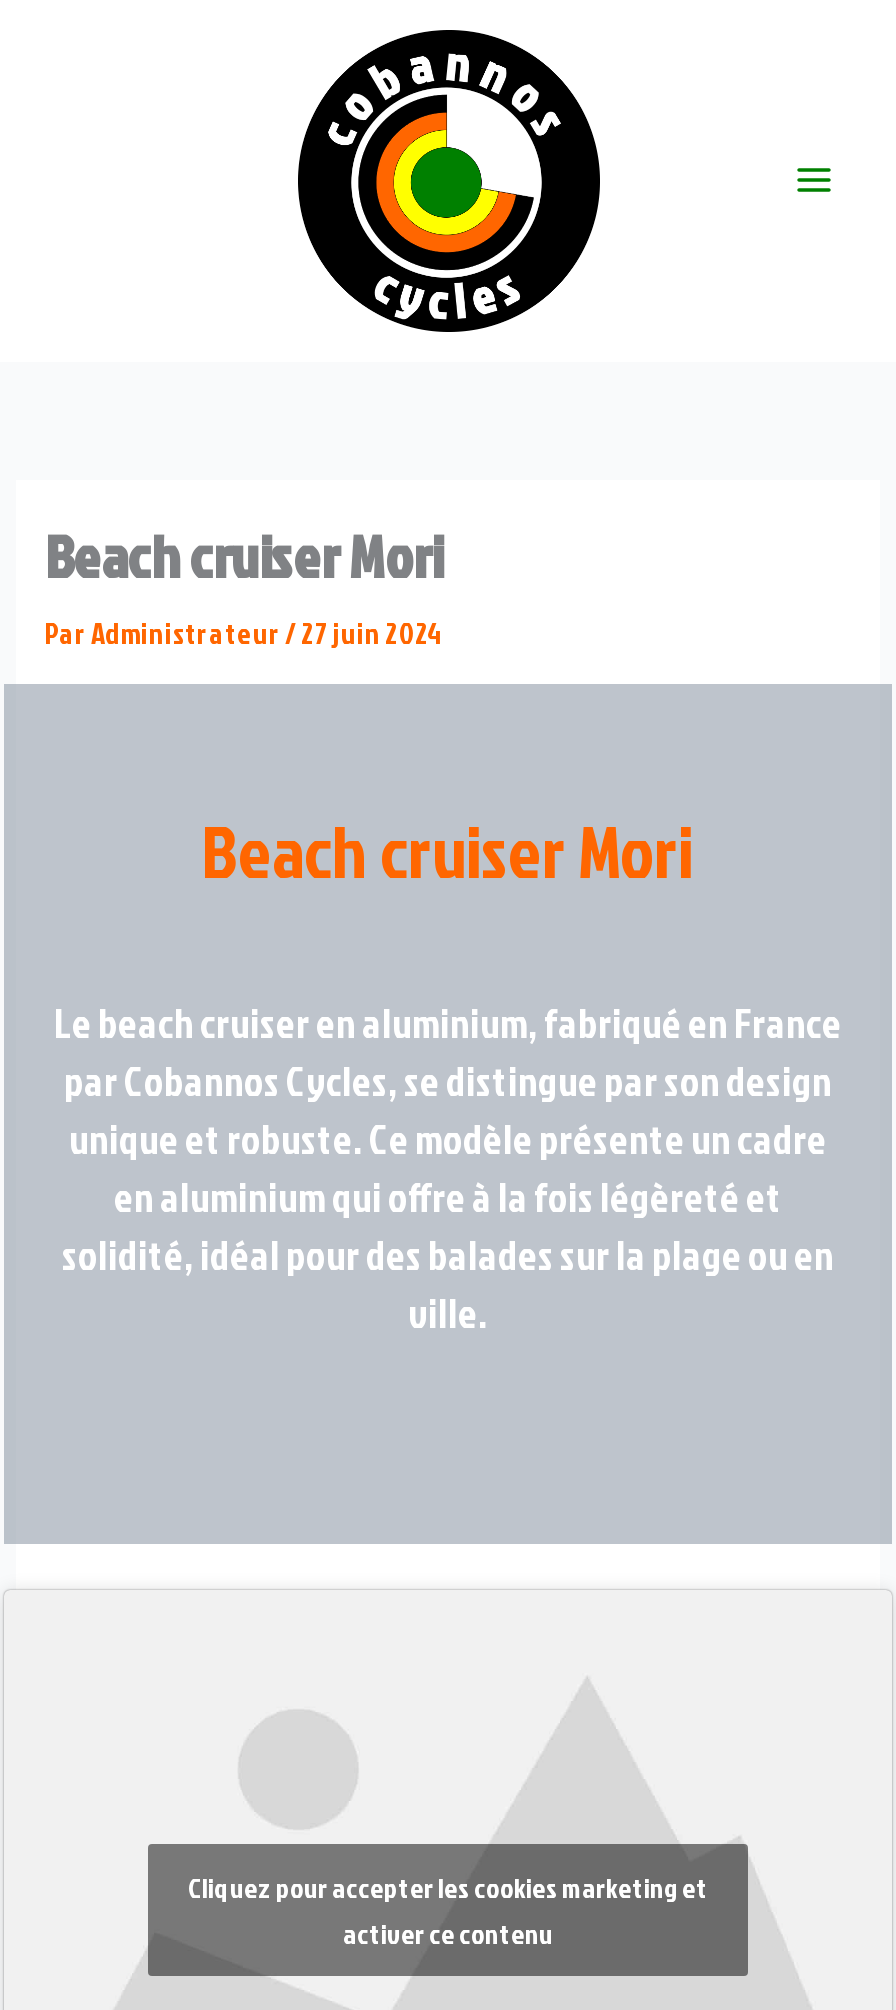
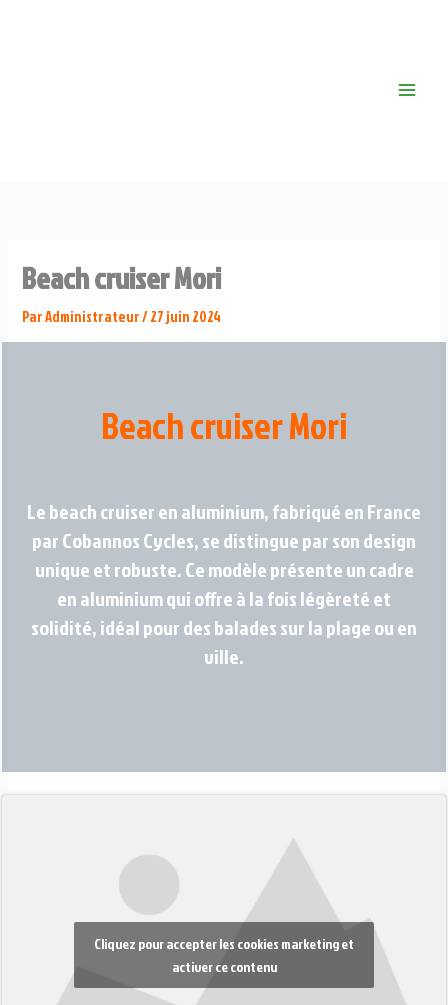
- [image]
